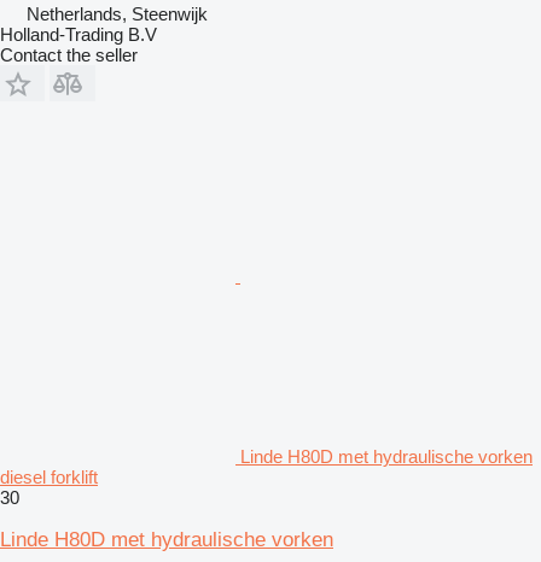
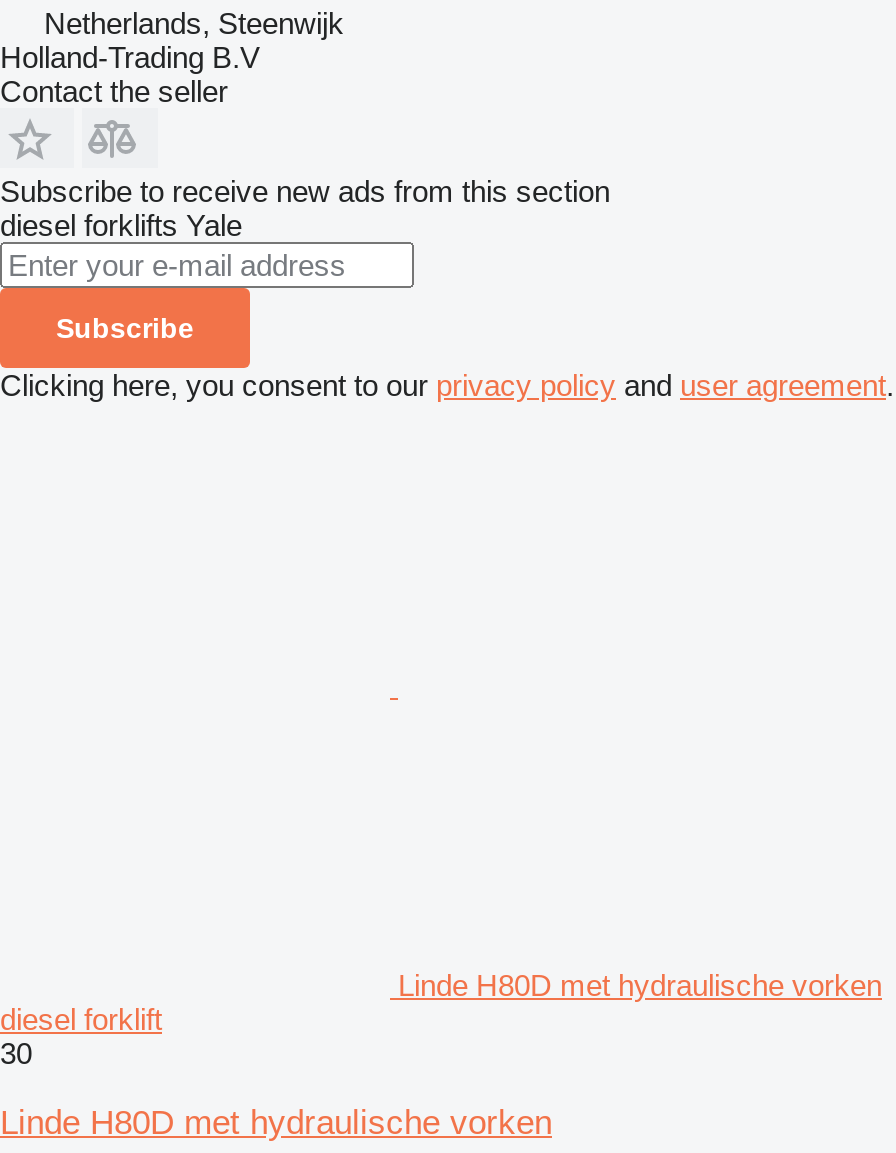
+ [image]
+ Subscribe to receive new ads from this section
+ diesel forklifts Yale
+ Subscribe
+ Clicking here, you consent to our privacy policy and user agreement.
